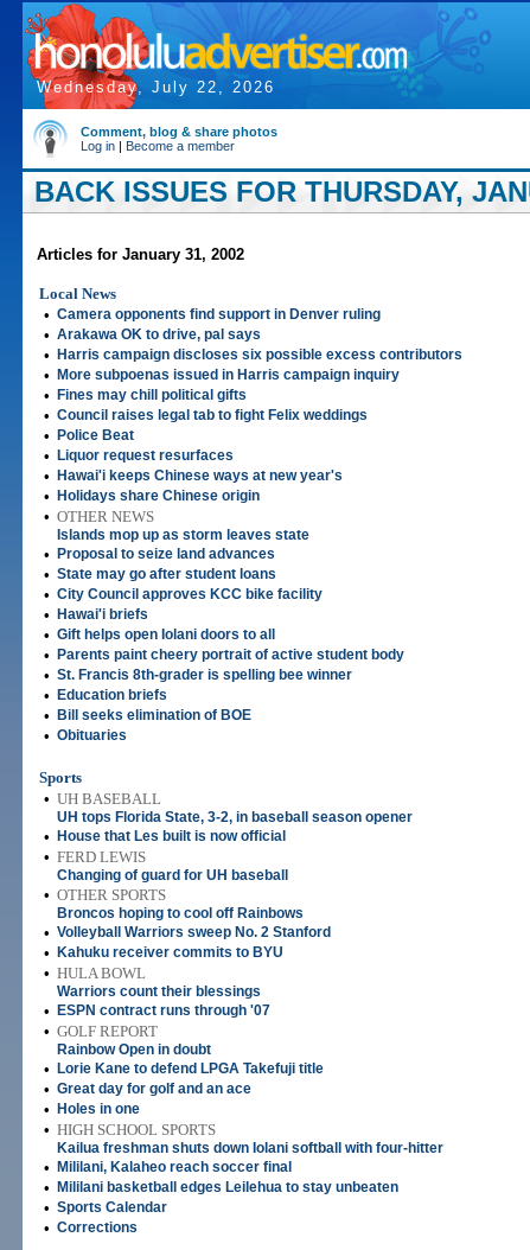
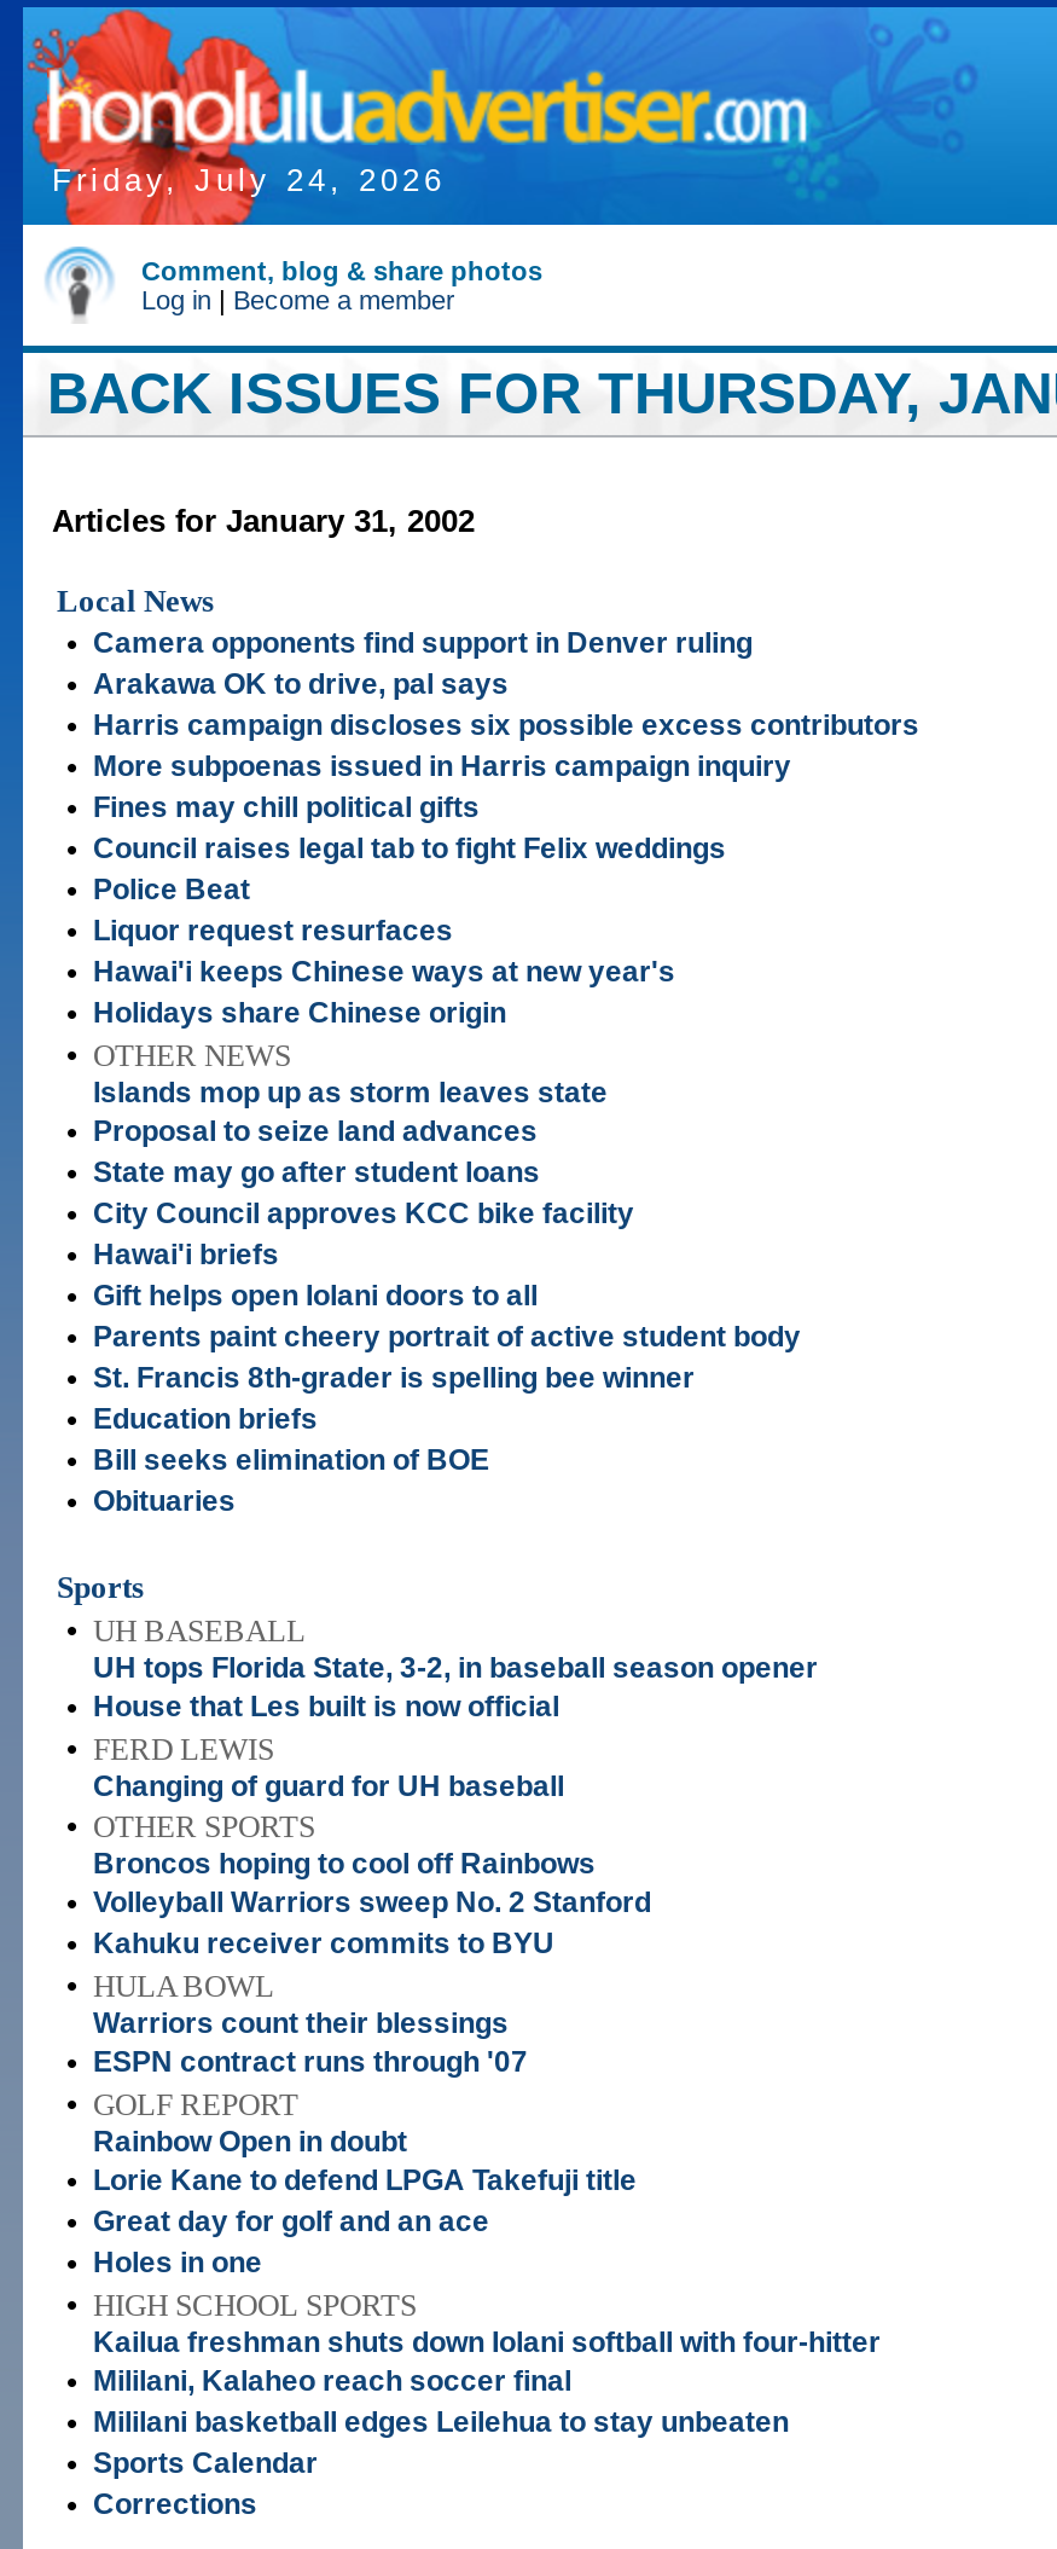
- Wednesday, July 22, 2026
+ Friday, July 24, 2026
